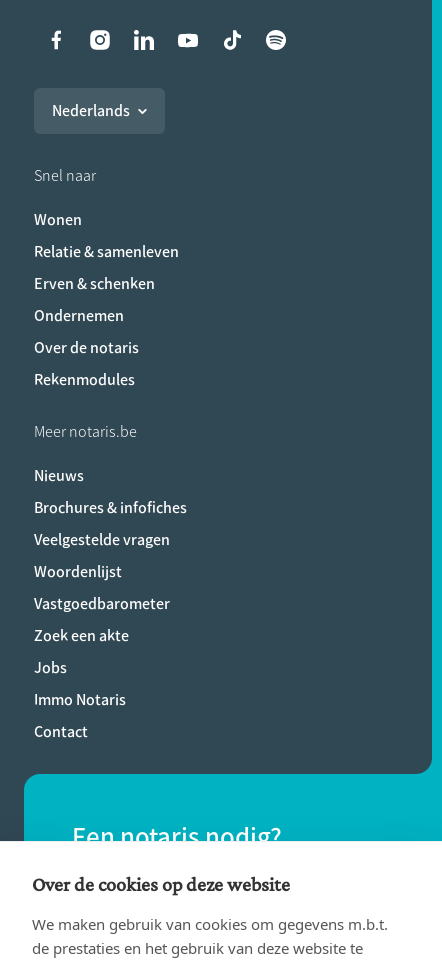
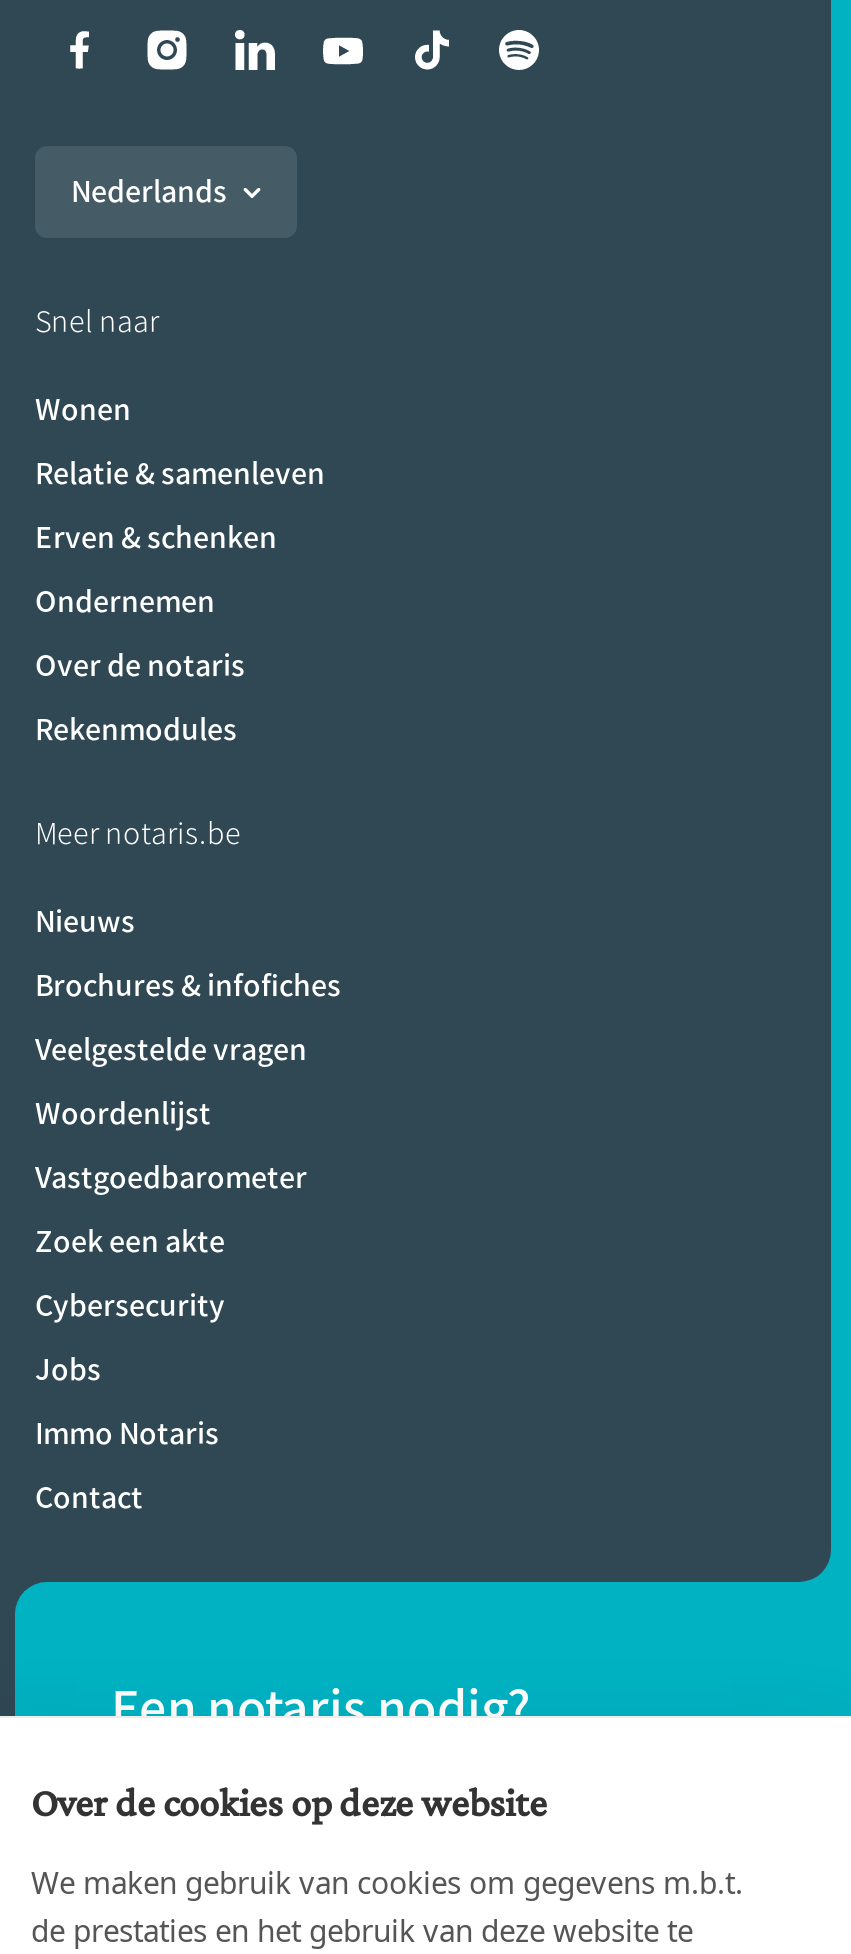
+ Cybersecurity
